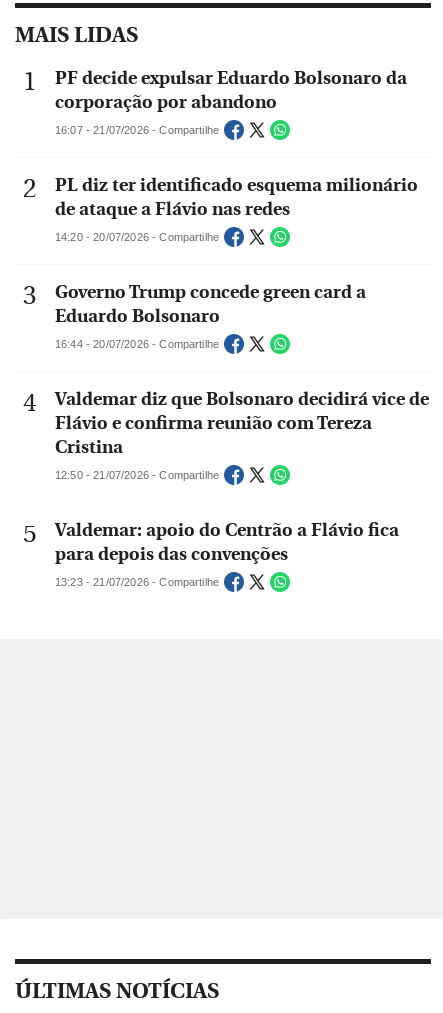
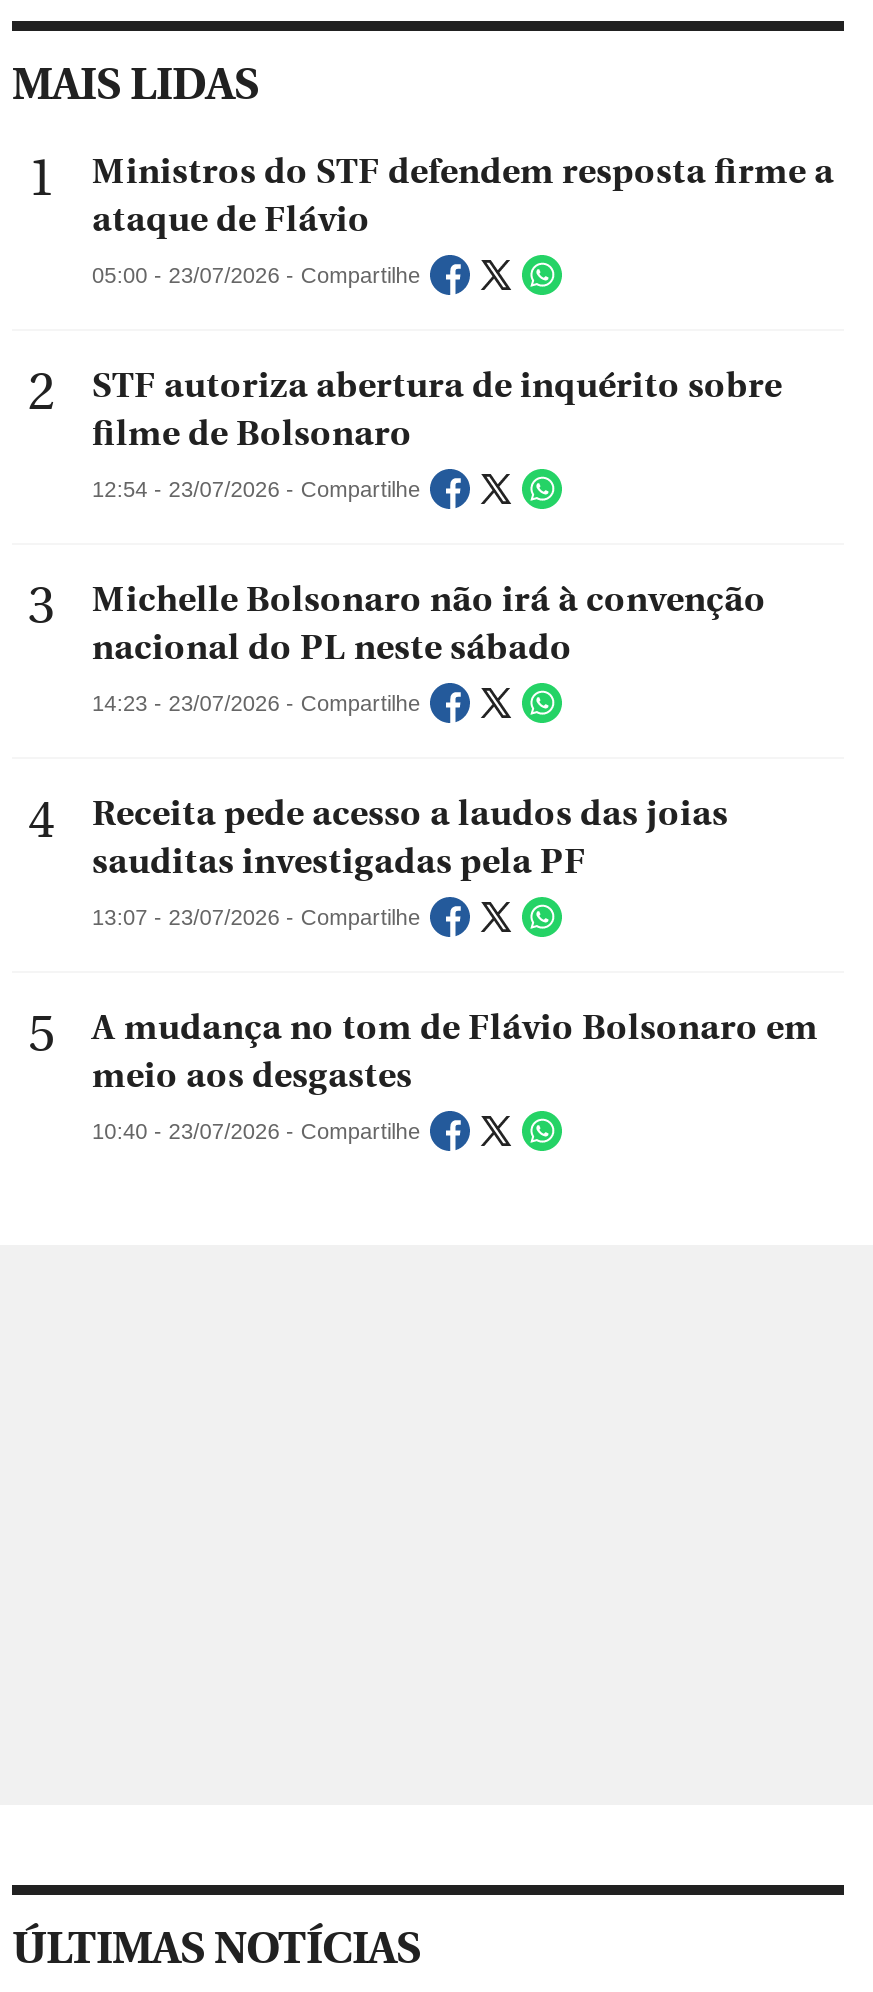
- PF decide expulsar Eduardo Bolsonaro da
- corporação por abandono
+ Ministros do STF defendem resposta firme a
+ ataque de Flávio

- 16:07 - 21/07/2026 - Compartilhe
+ 05:00 - 23/07/2026 - Compartilhe

- PL diz ter identificado esquema milionário
- de ataque a Flávio nas redes
+ STF autoriza abertura de inquérito sobre
+ filme de Bolsonaro

- 14:20 - 20/07/2026 - Compartilhe
+ 12:54 - 23/07/2026 - Compartilhe

- Governo Trump concede green card a
- Eduardo Bolsonaro
+ Michelle Bolsonaro não irá à convenção
+ nacional do PL neste sábado

- 16:44 - 20/07/2026 - Compartilhe
+ 14:23 - 23/07/2026 - Compartilhe

- Valdemar diz que Bolsonaro decidirá vice de
- Flávio e confirma reunião com Tereza
- Cristina
+ Receita pede acesso a laudos das joias
+ sauditas investigadas pela PF

- 12:50 - 21/07/2026 - Compartilhe
+ 13:07 - 23/07/2026 - Compartilhe

- Valdemar: apoio do Centrão a Flávio fica
- para depois das convenções
+ A mudança no tom de Flávio Bolsonaro em
+ meio aos desgastes

- 13:23 - 21/07/2026 - Compartilhe
+ 10:40 - 23/07/2026 - Compartilhe
